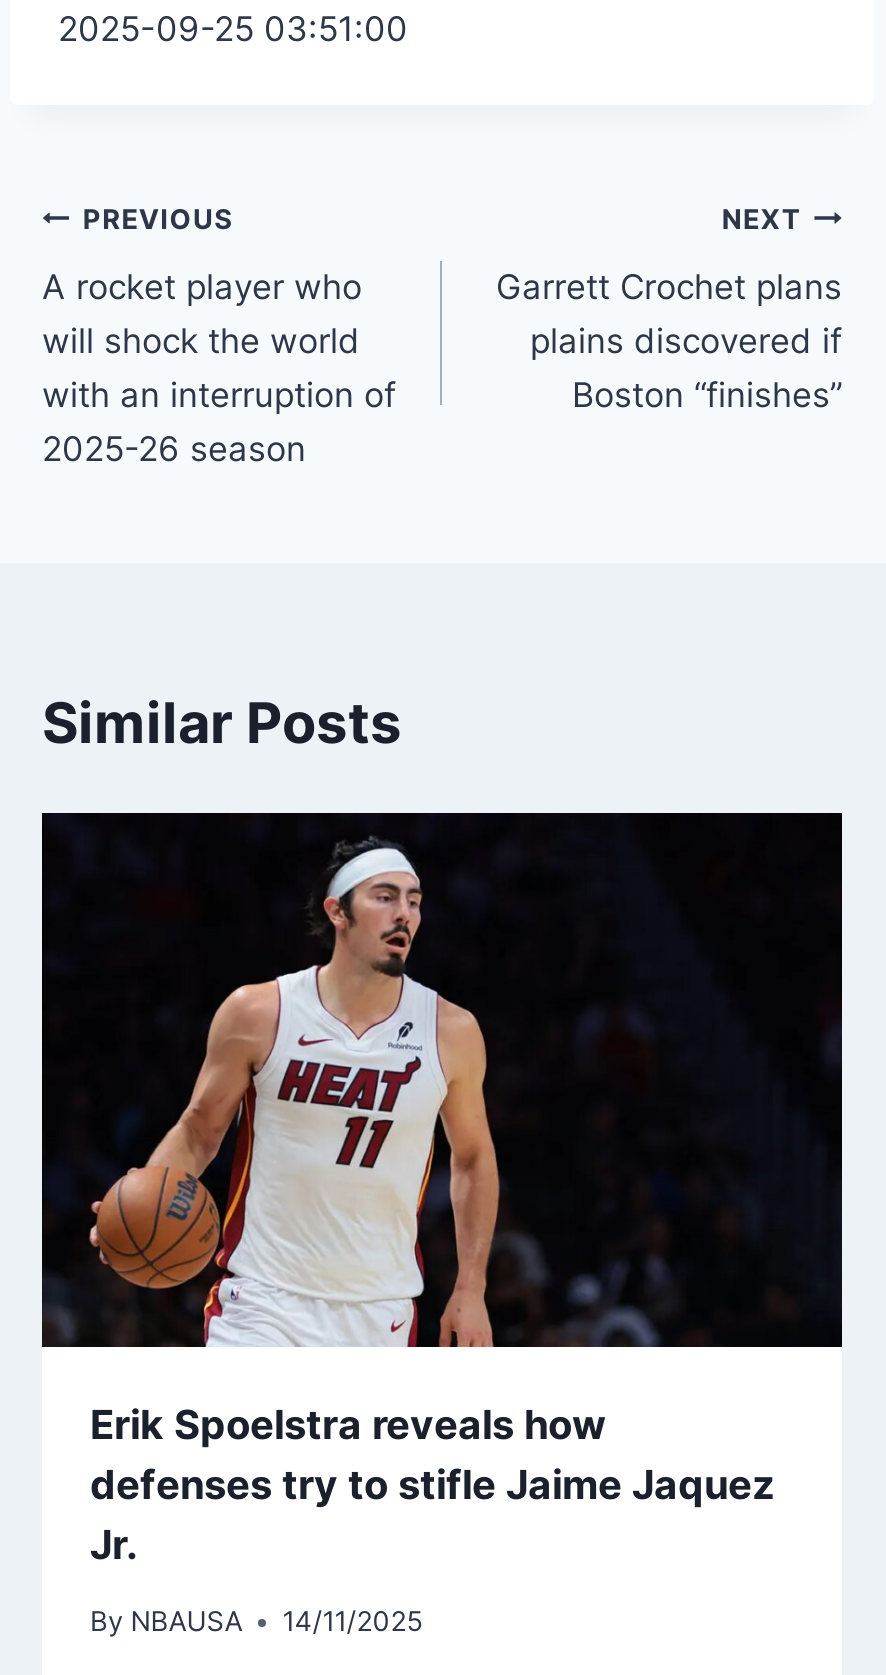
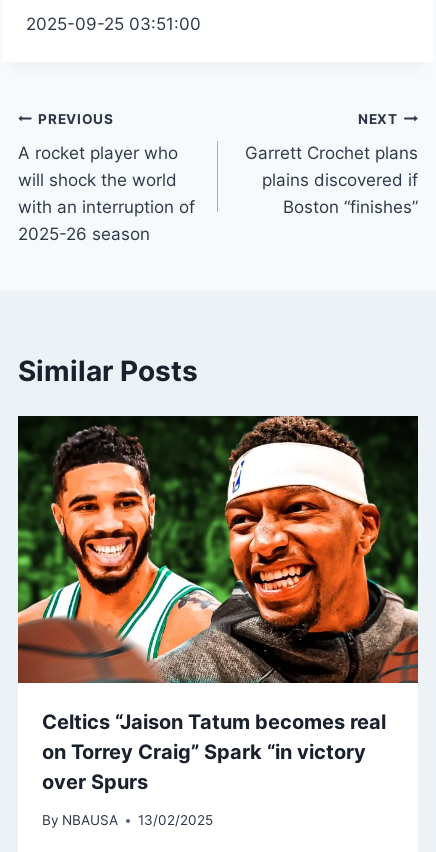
- [image]
- Erik Spoelstra reveals how
- defenses try to stifle Jaime Jaquez
- Jr.
+ [image]
+ Celtics “Jaison Tatum becomes real
+ on Torrey Craig” Spark “in victory
+ over Spurs

- By NBAUSA 14/11/2025
+ By NBAUSA 13/02/2025
